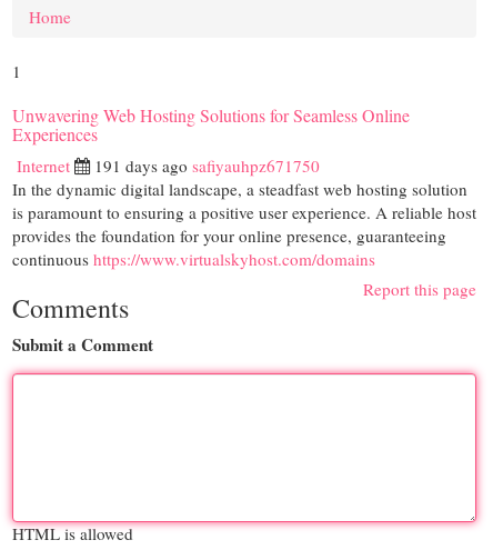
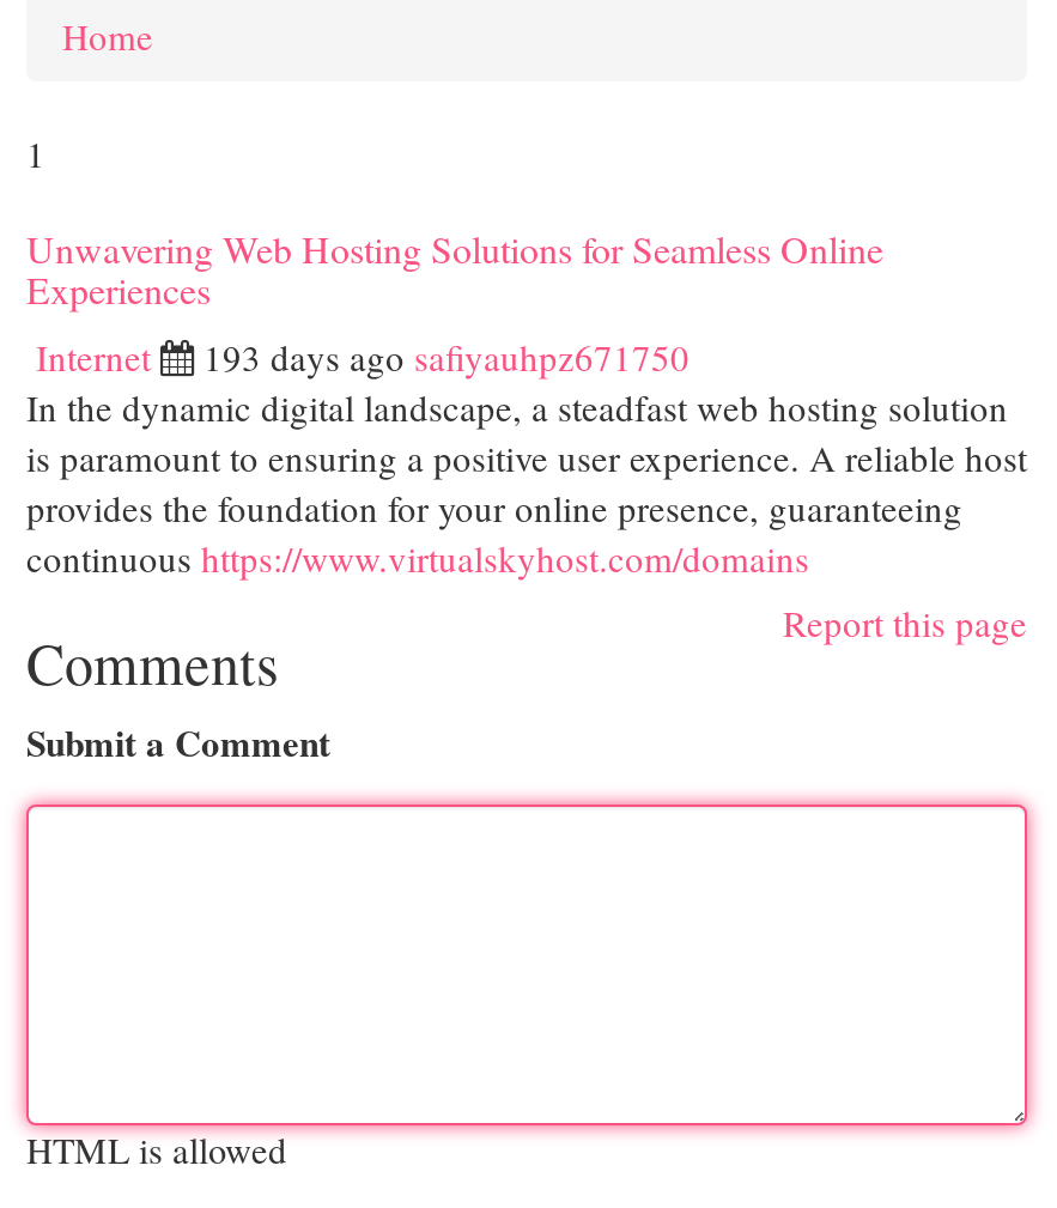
- 191 days ago safiyauhpz671750
+ 193 days ago safiyauhpz671750
